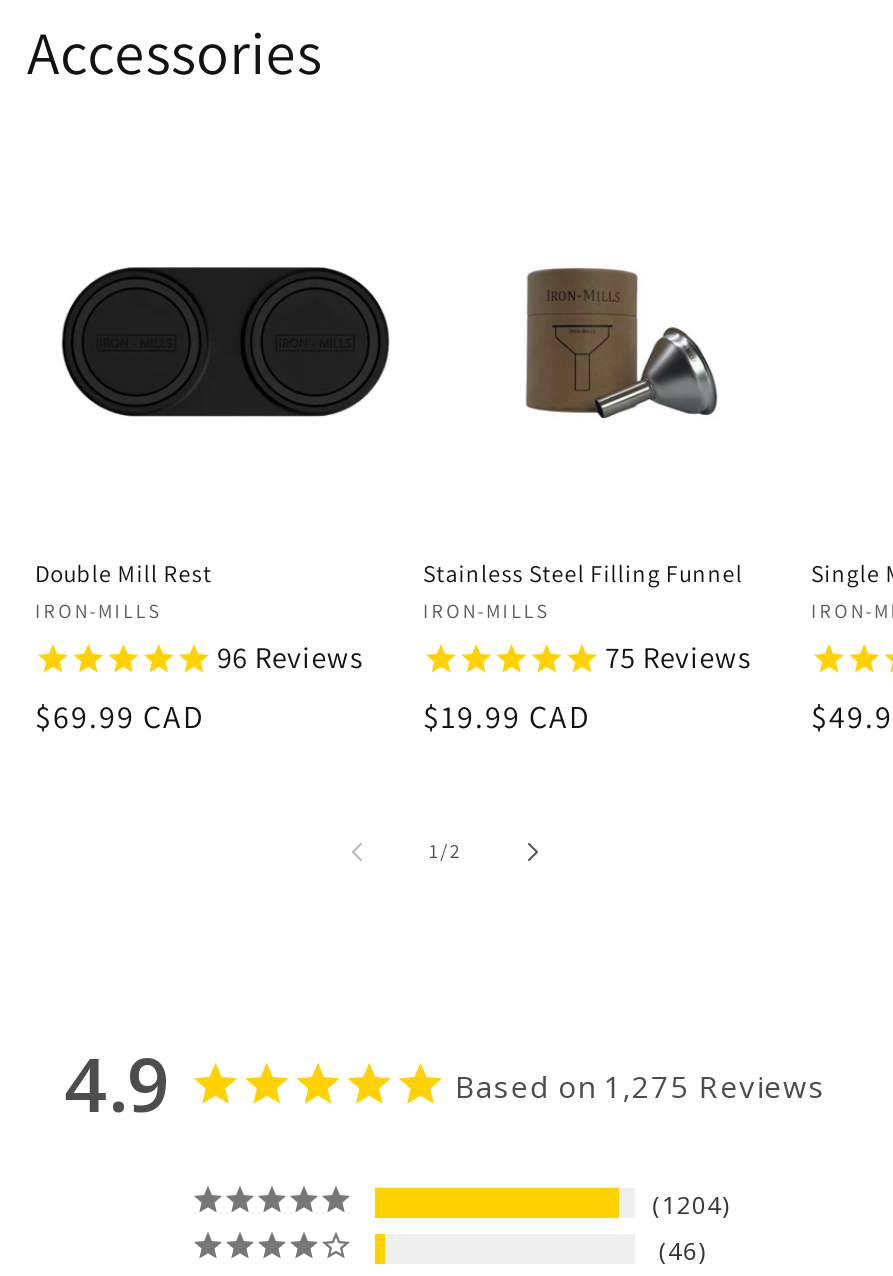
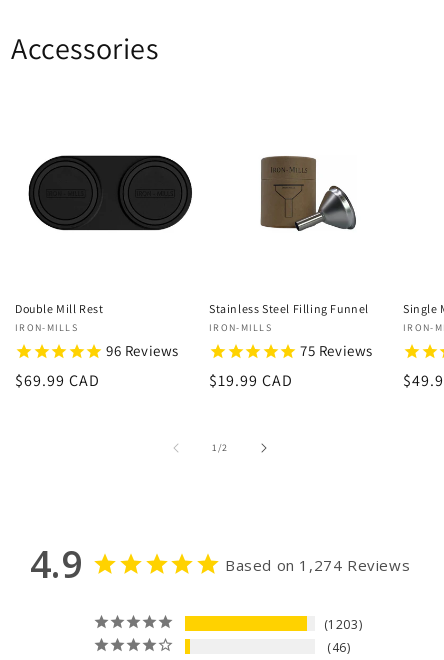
- Based on 1,275 Reviews
+ Based on 1,274 Reviews

- 1204
+ 1203
